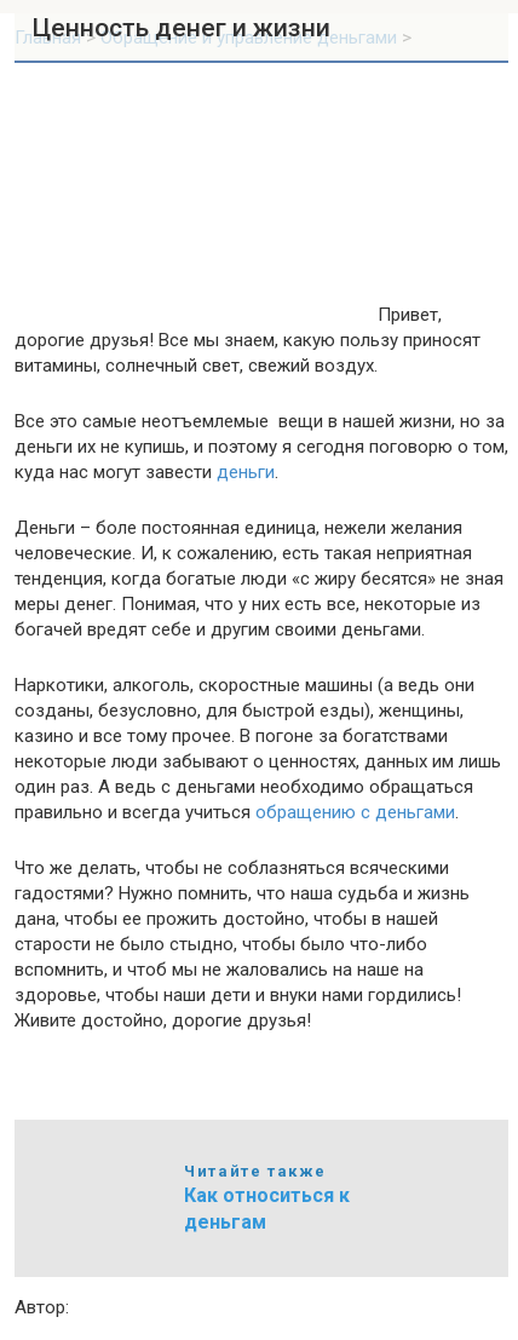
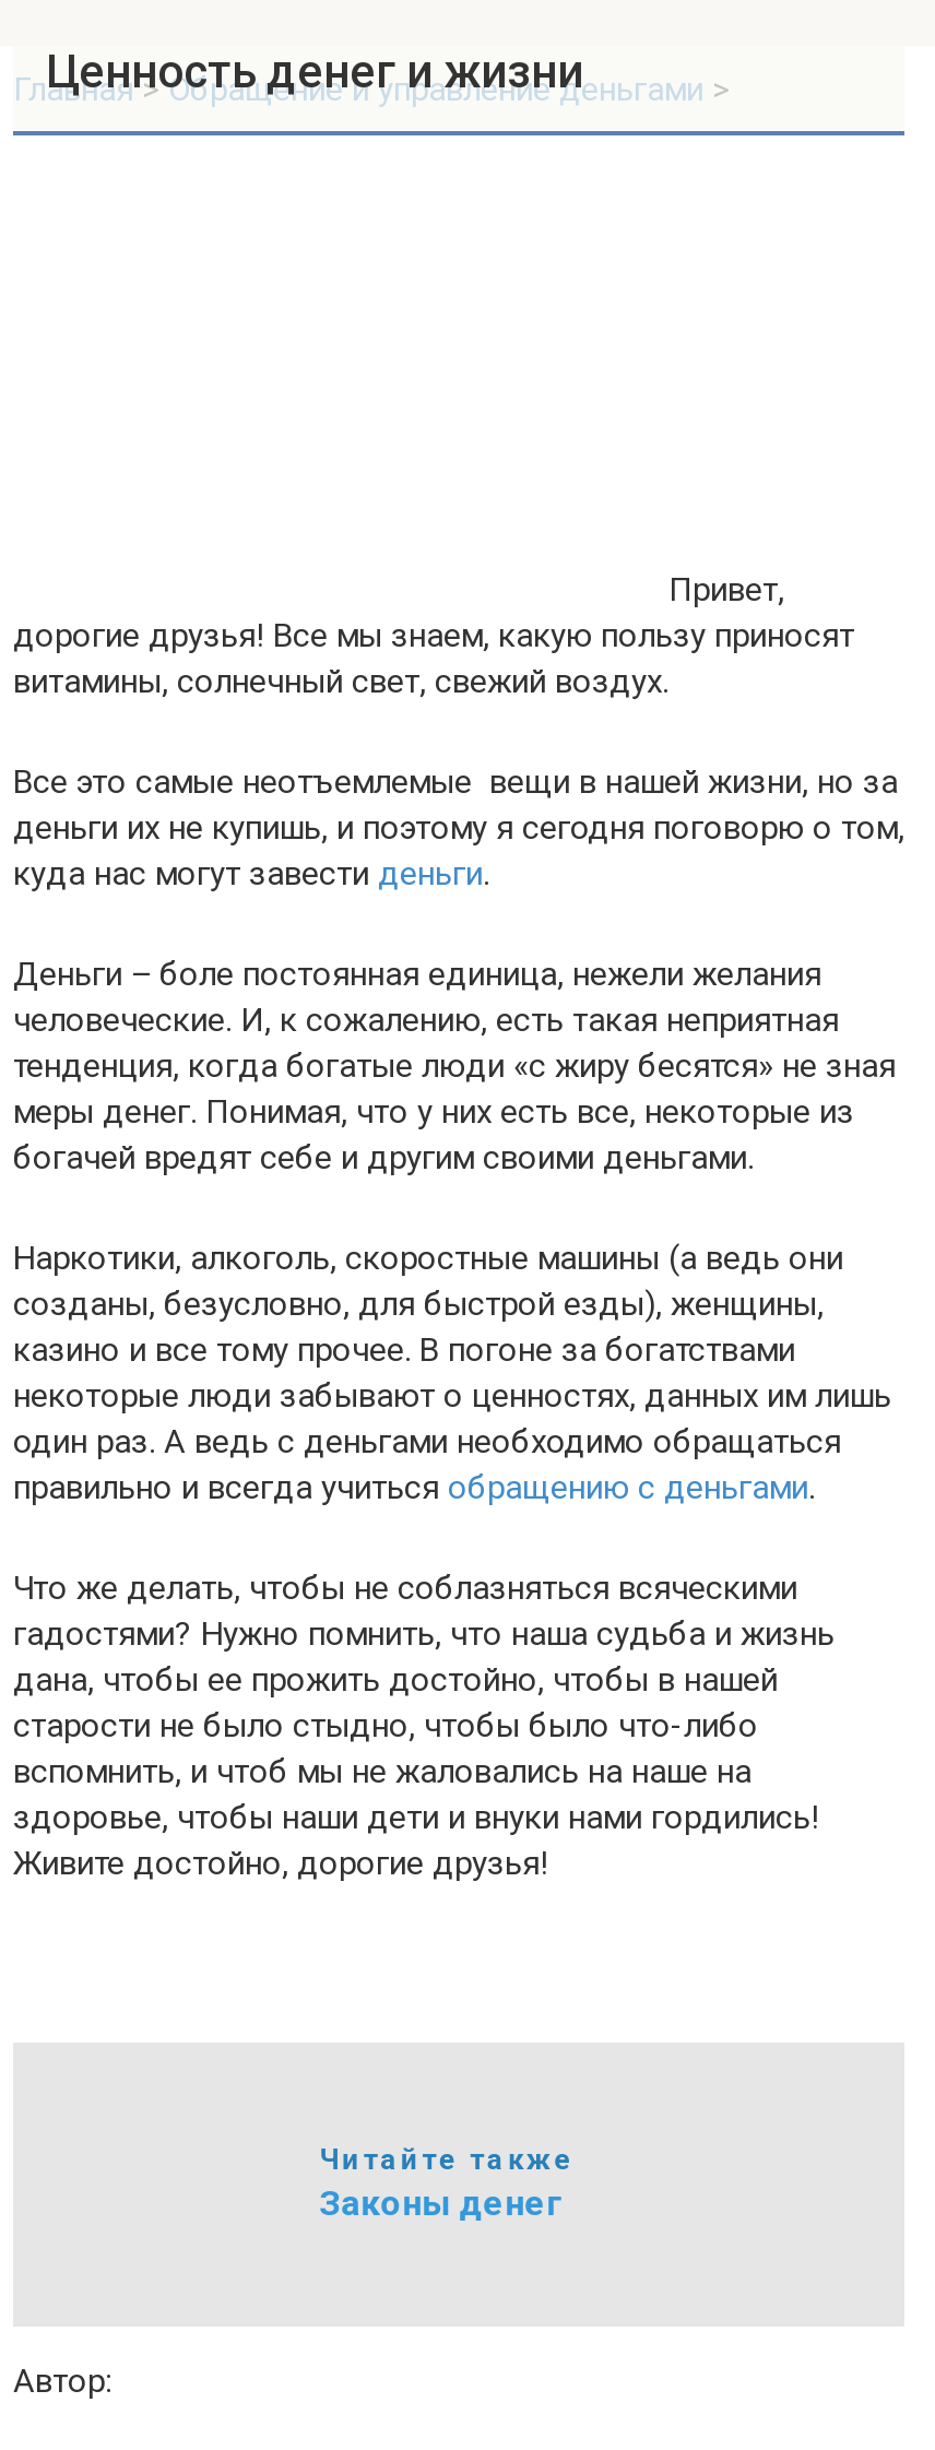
- Как относиться к
- деньгам
+ Законы денег
